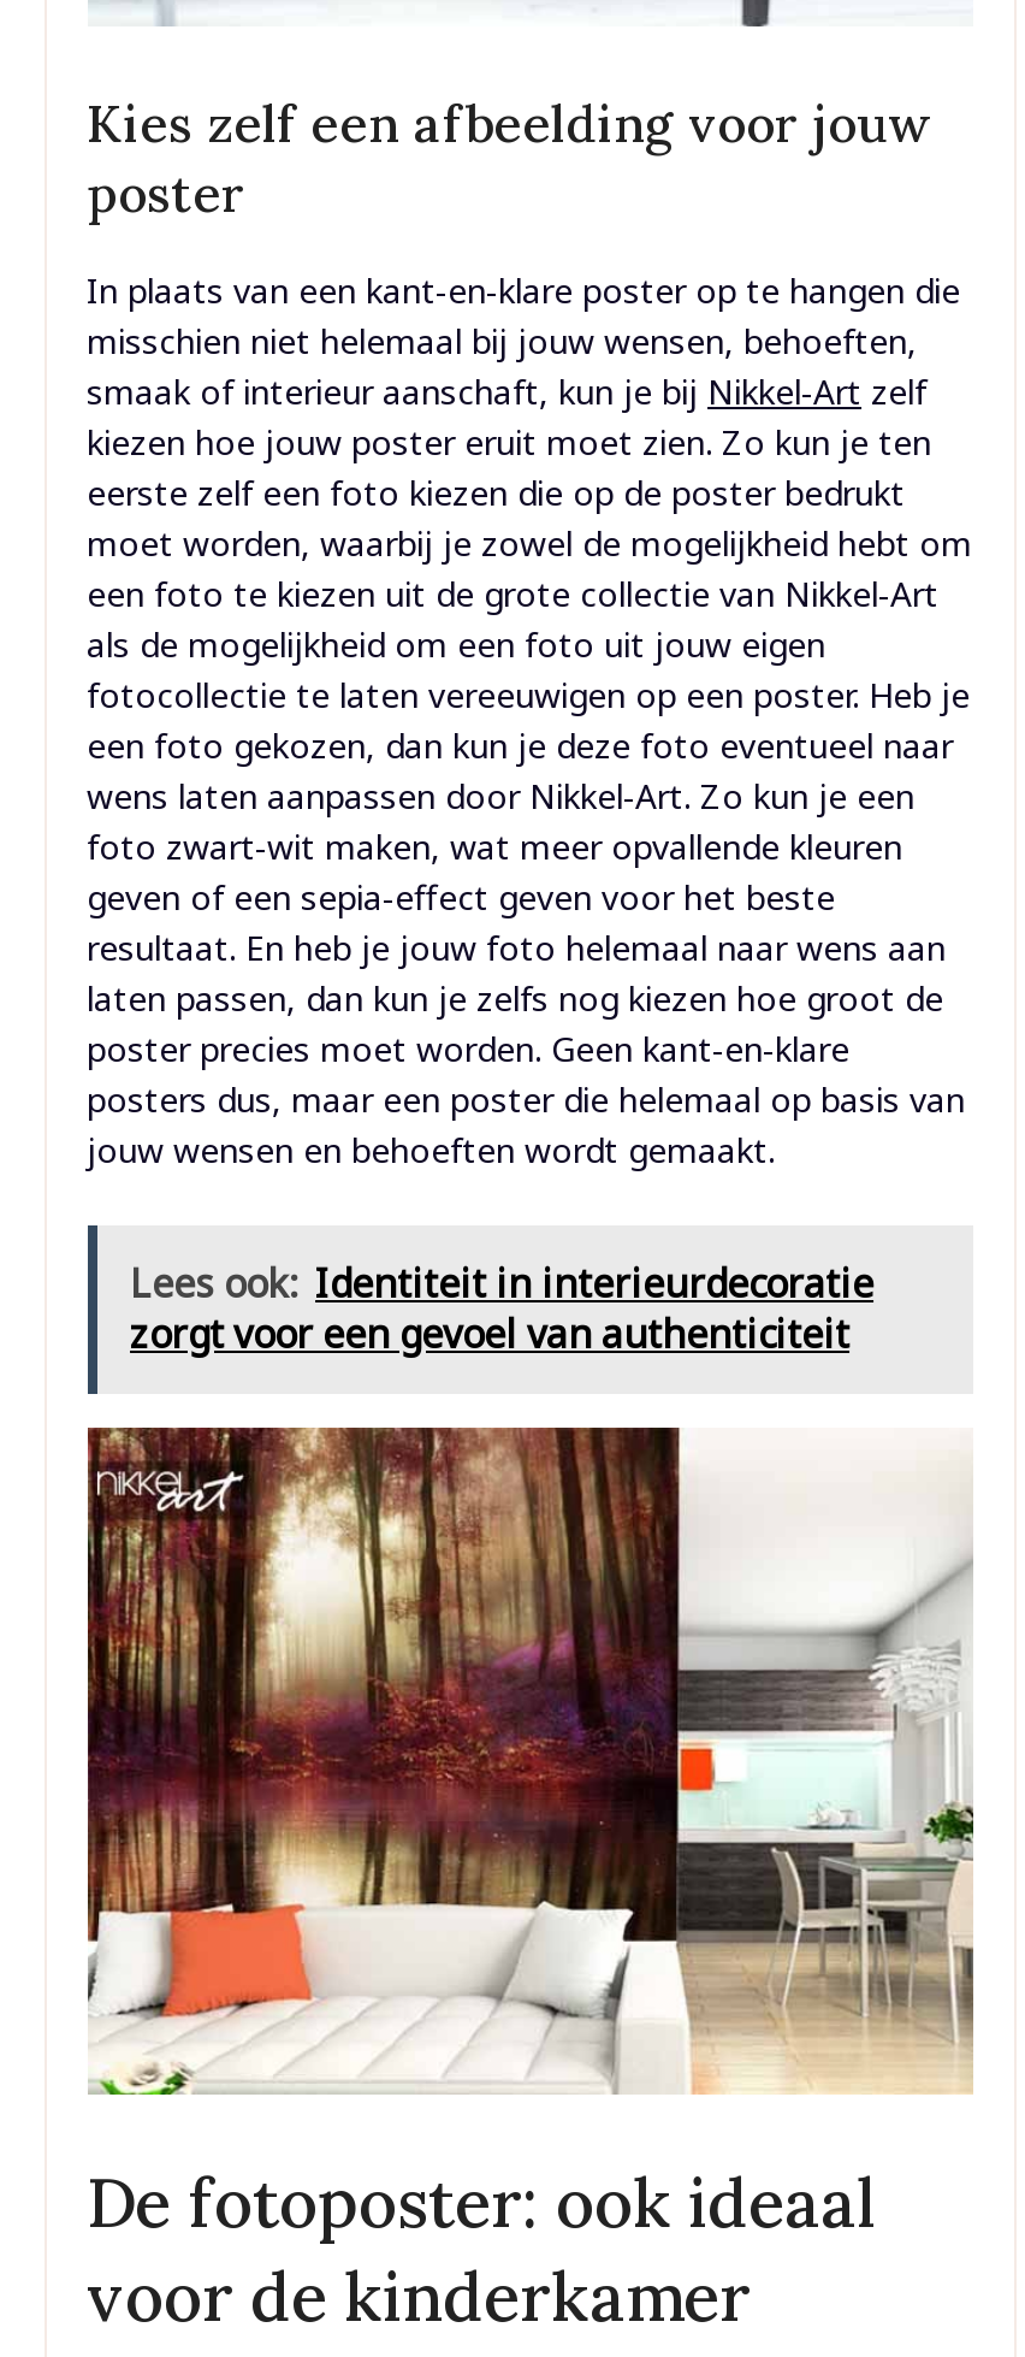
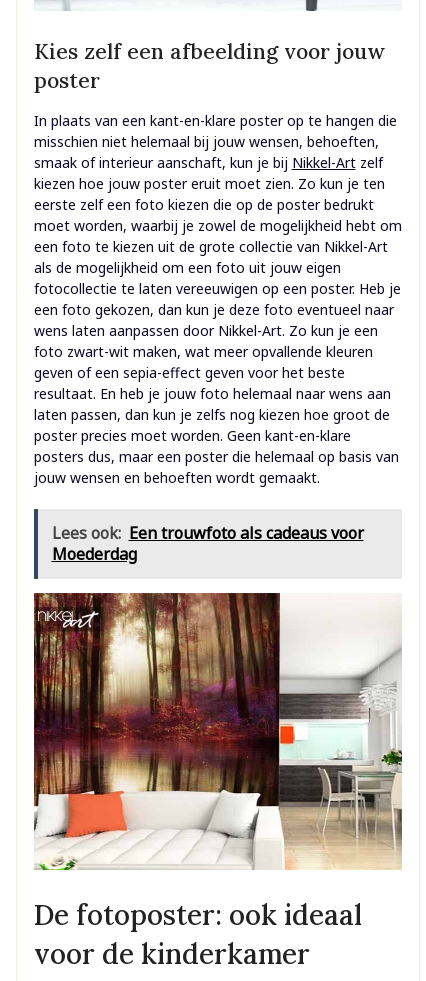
- Lees ook: Identiteit in interieurdecoratie
- zorgt voor een gevoel van authenticiteit
+ Lees ook: Een trouwfoto als cadeaus voor
+ Moederdag
